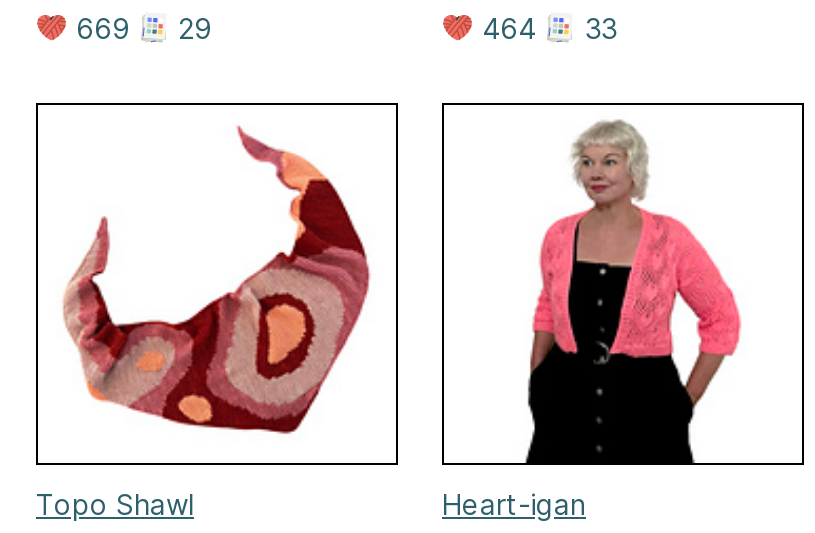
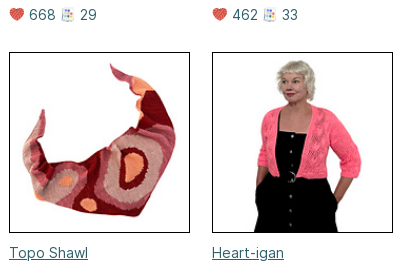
- 669 29
+ 668 29

- 464 33
+ 462 33
